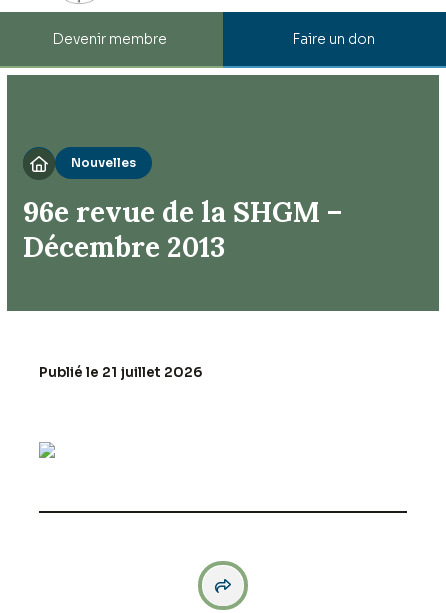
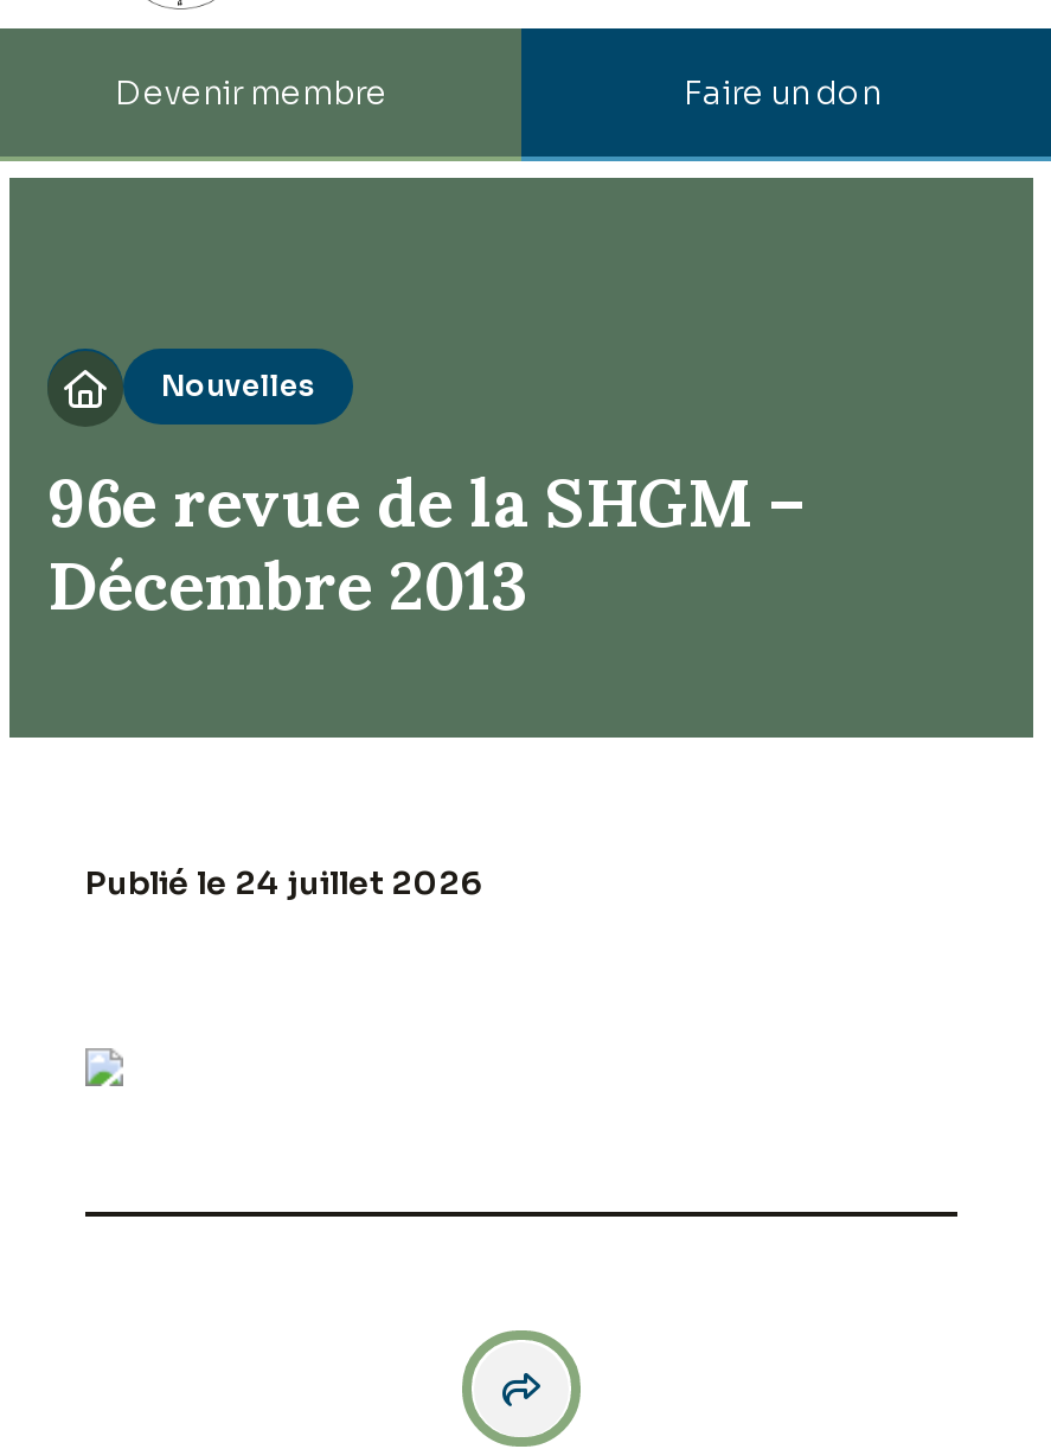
- Publié le 21 juillet 2026
+ Publié le 24 juillet 2026
